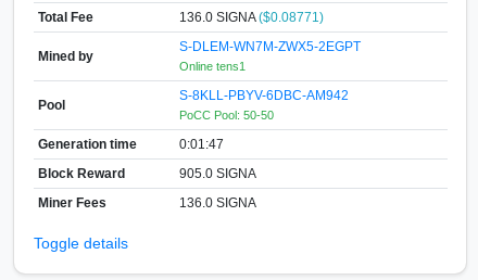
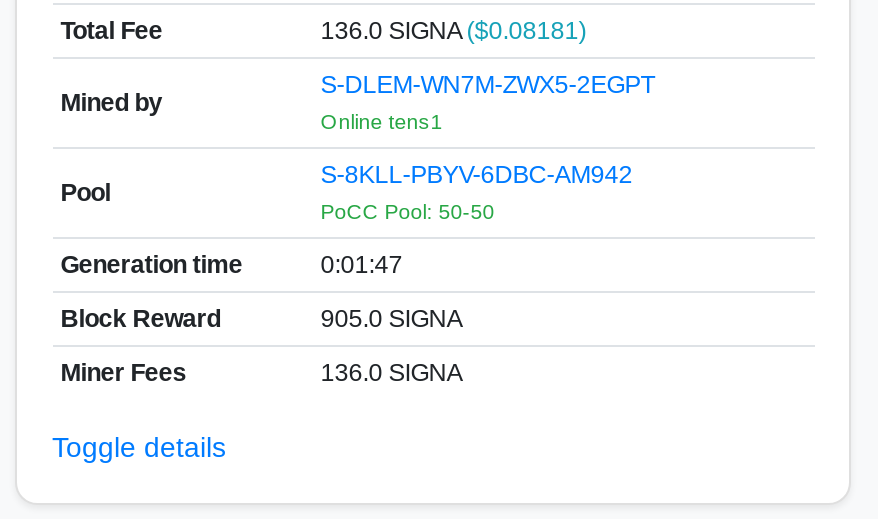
- 136.0 SIGNA ($0.08771)
+ 136.0 SIGNA ($0.08181)
